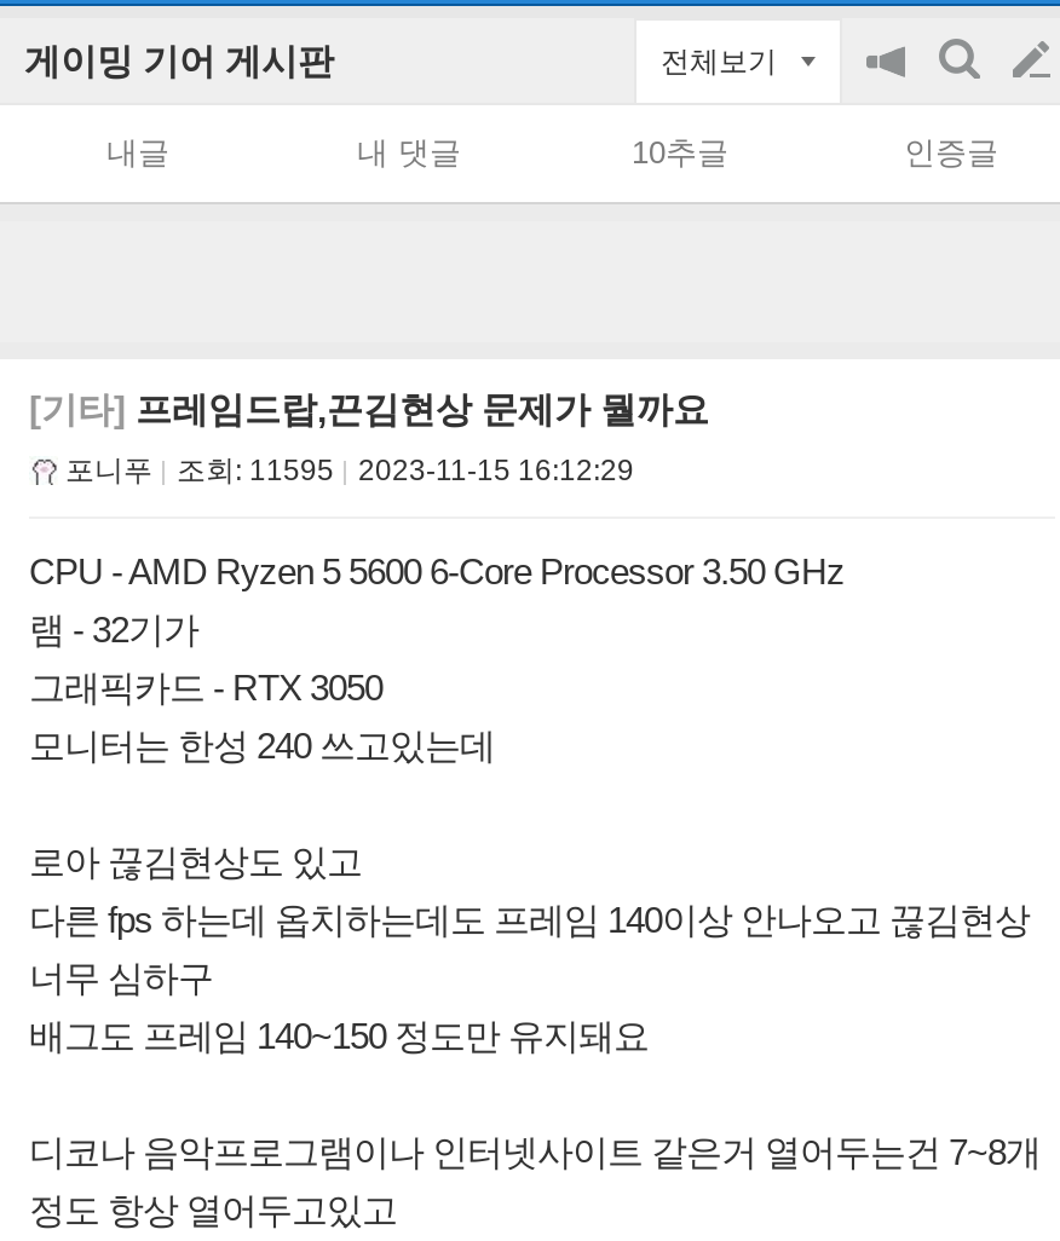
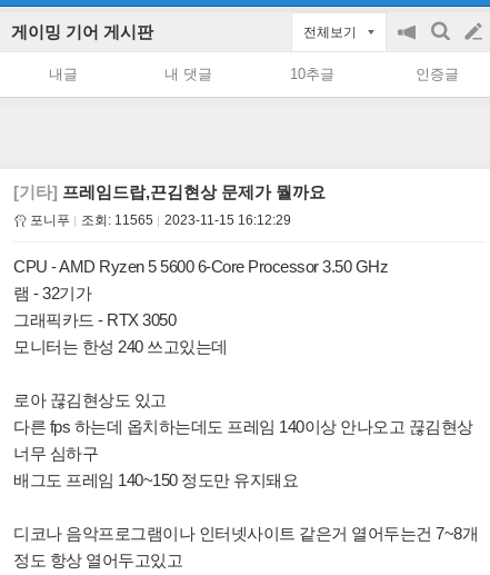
- 포니푸 조회: 11595 2023-11-15 16:12:29
+ 포니푸 조회: 11565 2023-11-15 16:12:29
